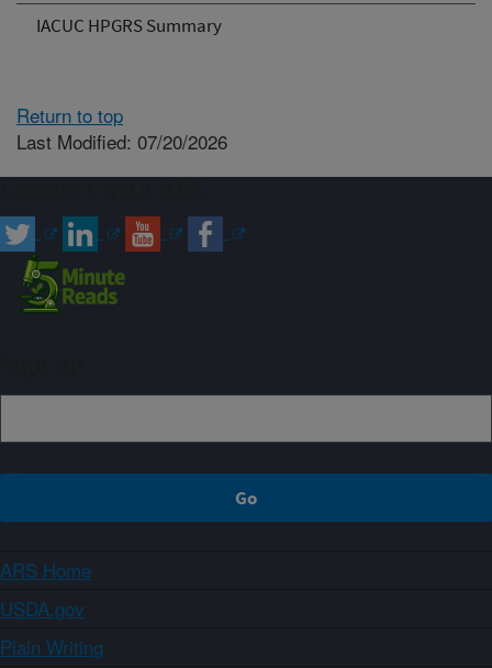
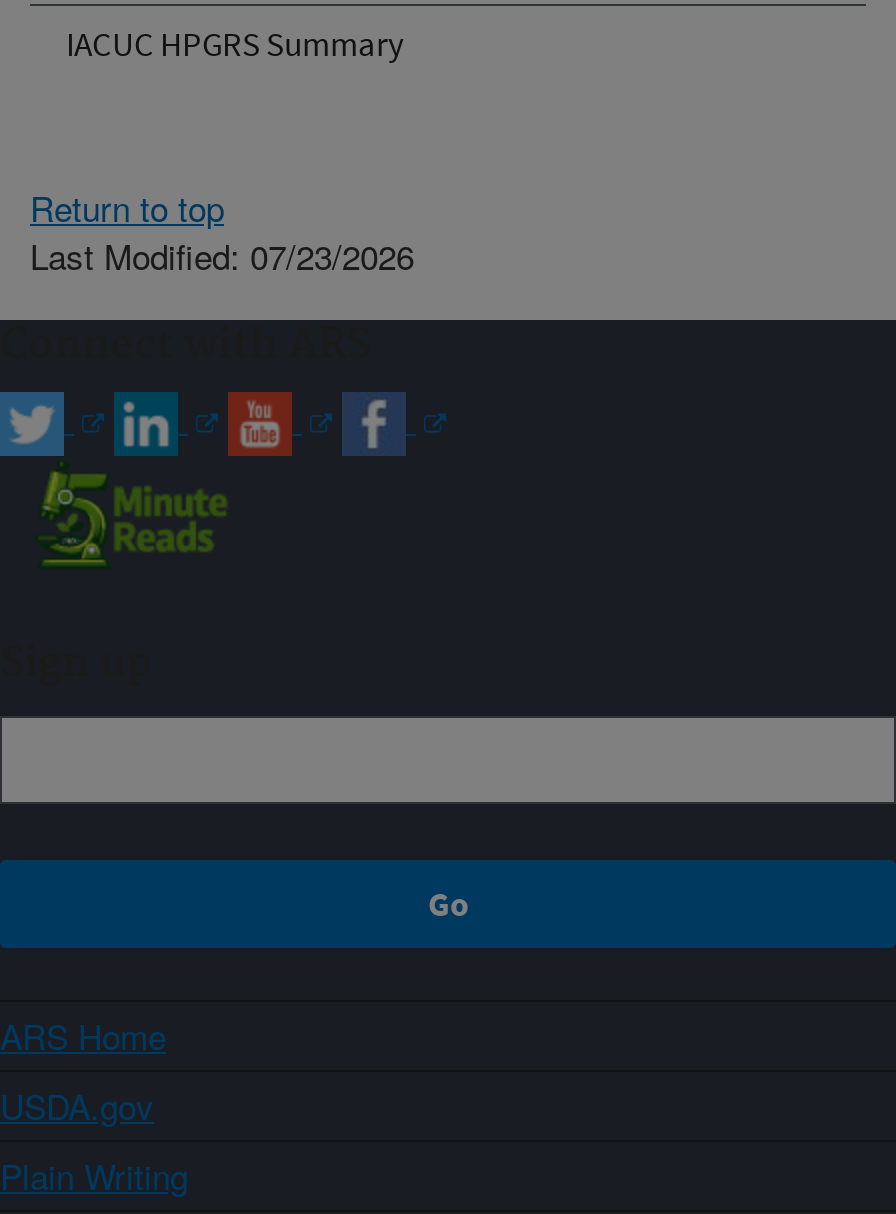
- Last Modified: 07/20/2026
+ Last Modified: 07/23/2026
